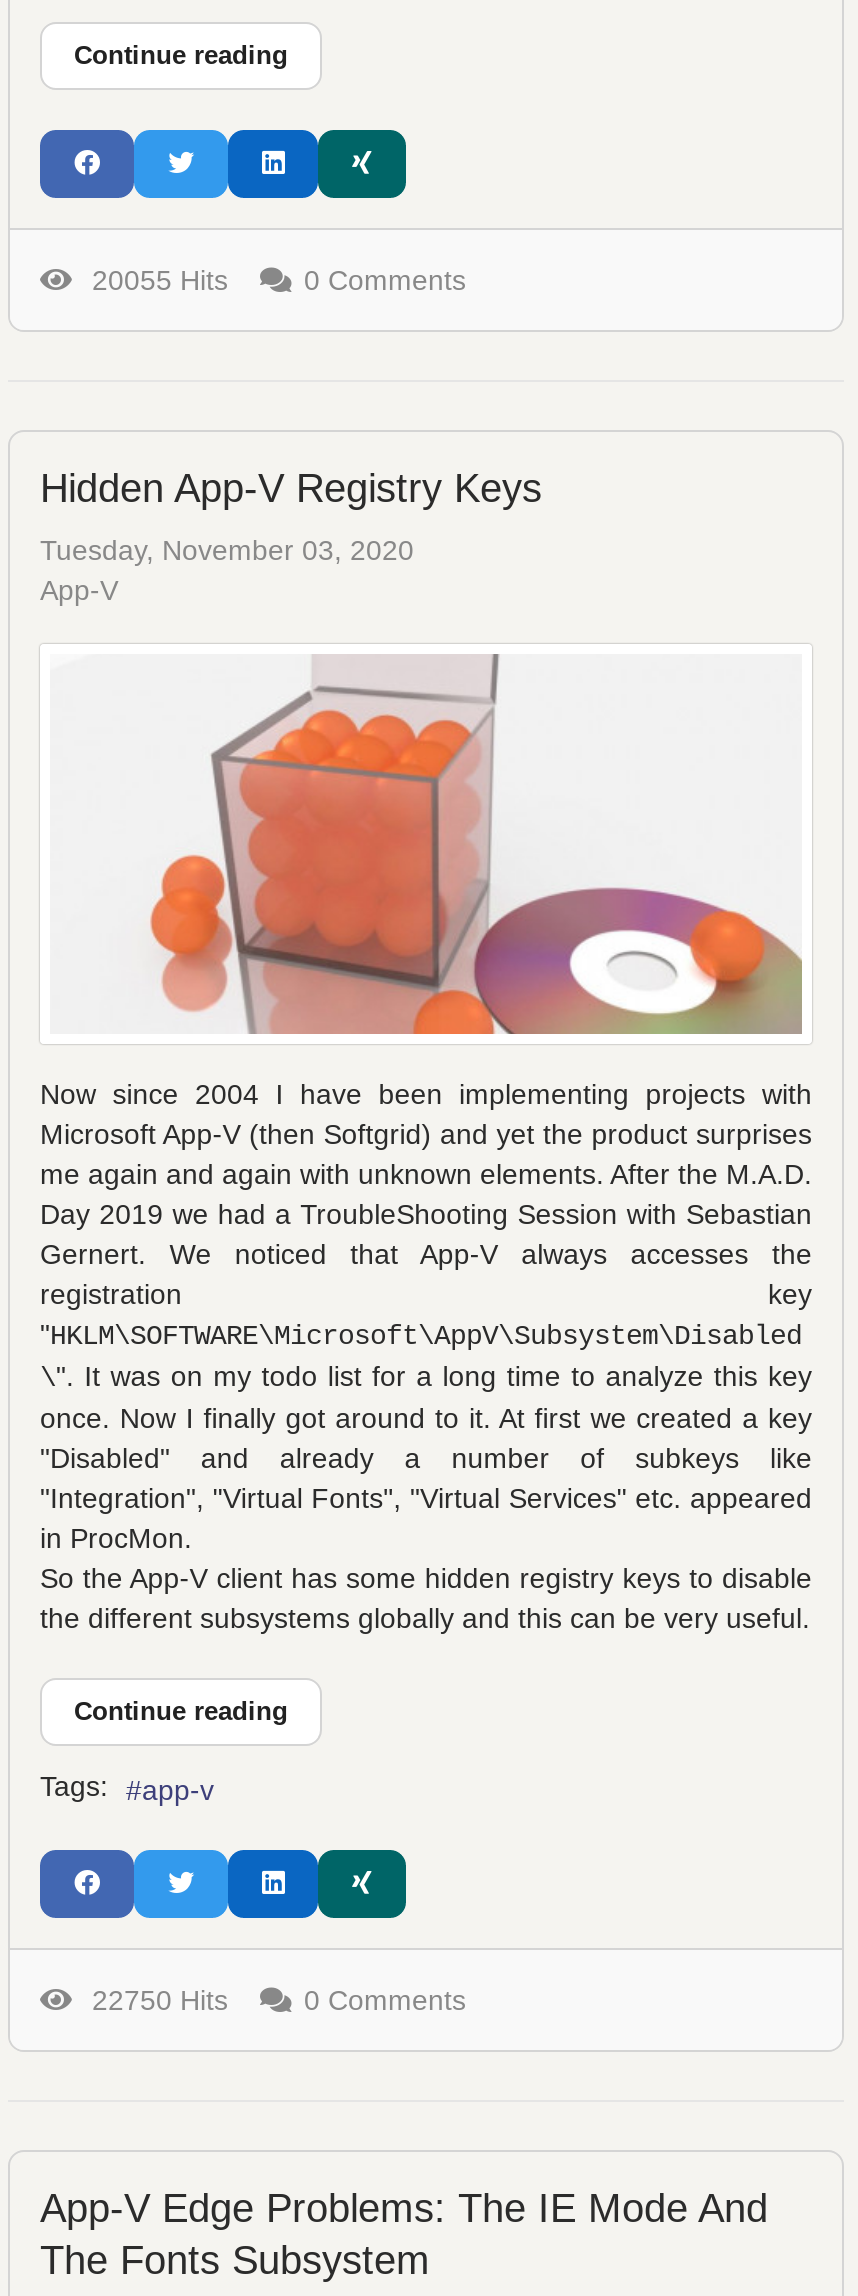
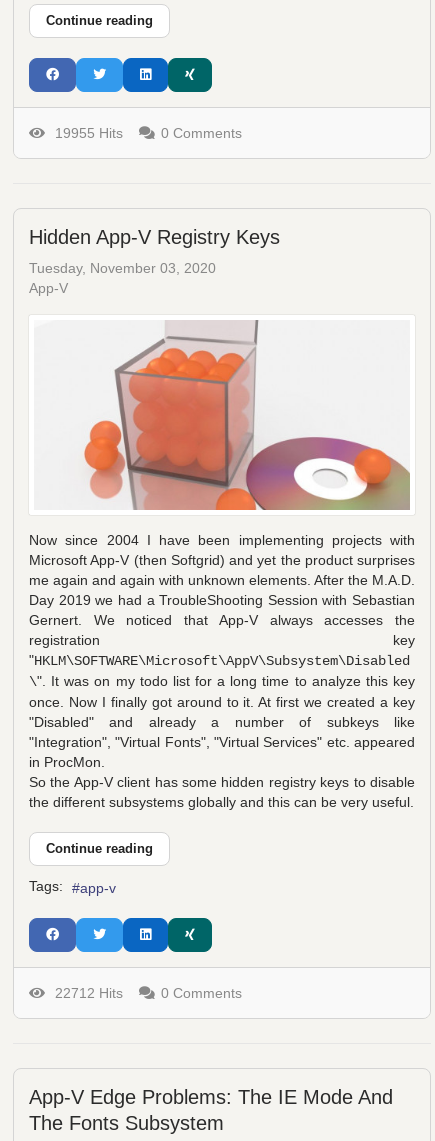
- 20055 Hits
+ 19955 Hits

- 22750 Hits
+ 22712 Hits
